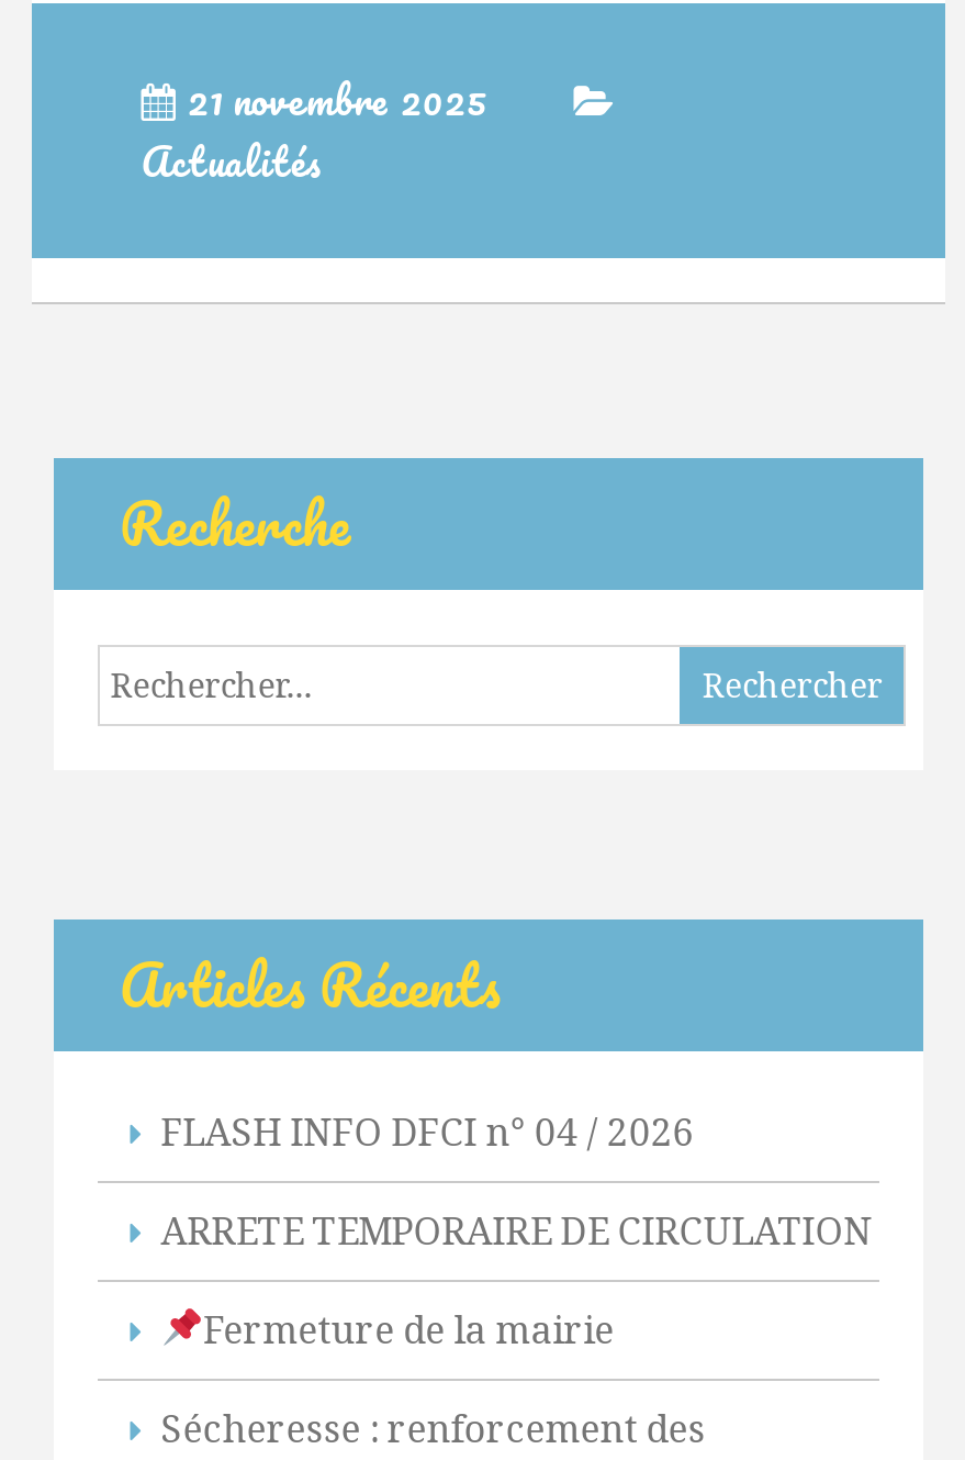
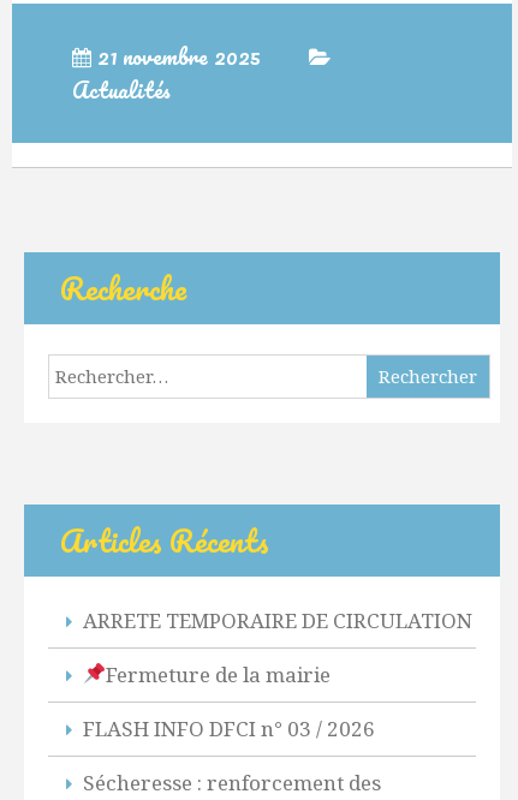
- FLASH INFO DFCI n° 04 / 2026

moved up: ARRETE TEMPORAIRE DE CIRCULATION | Fermeture de la mairie

+ FLASH INFO DFCI n° 03 / 2026
